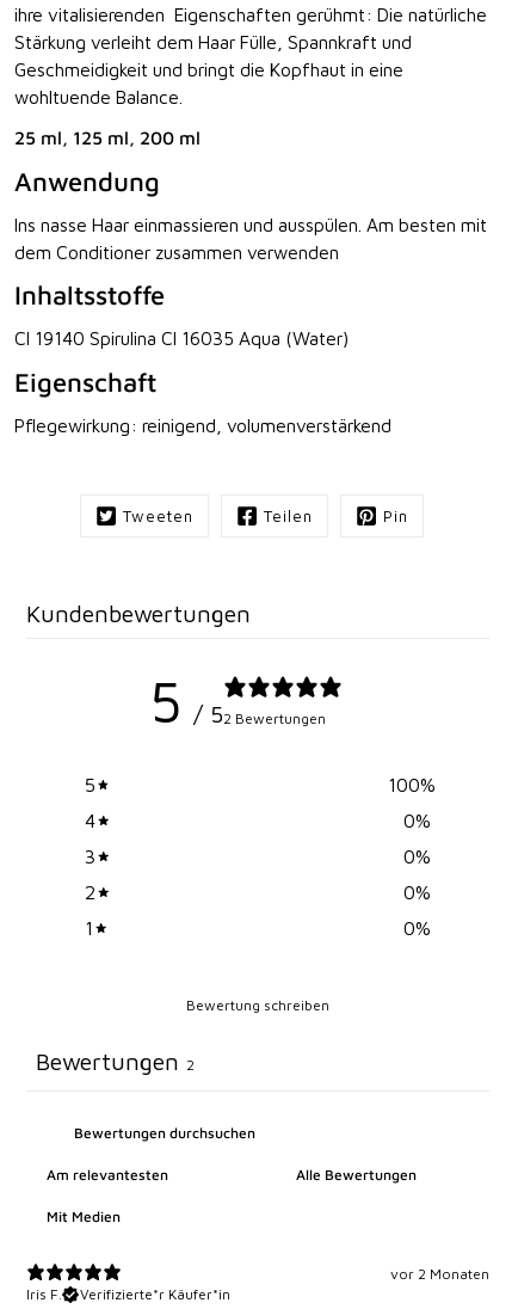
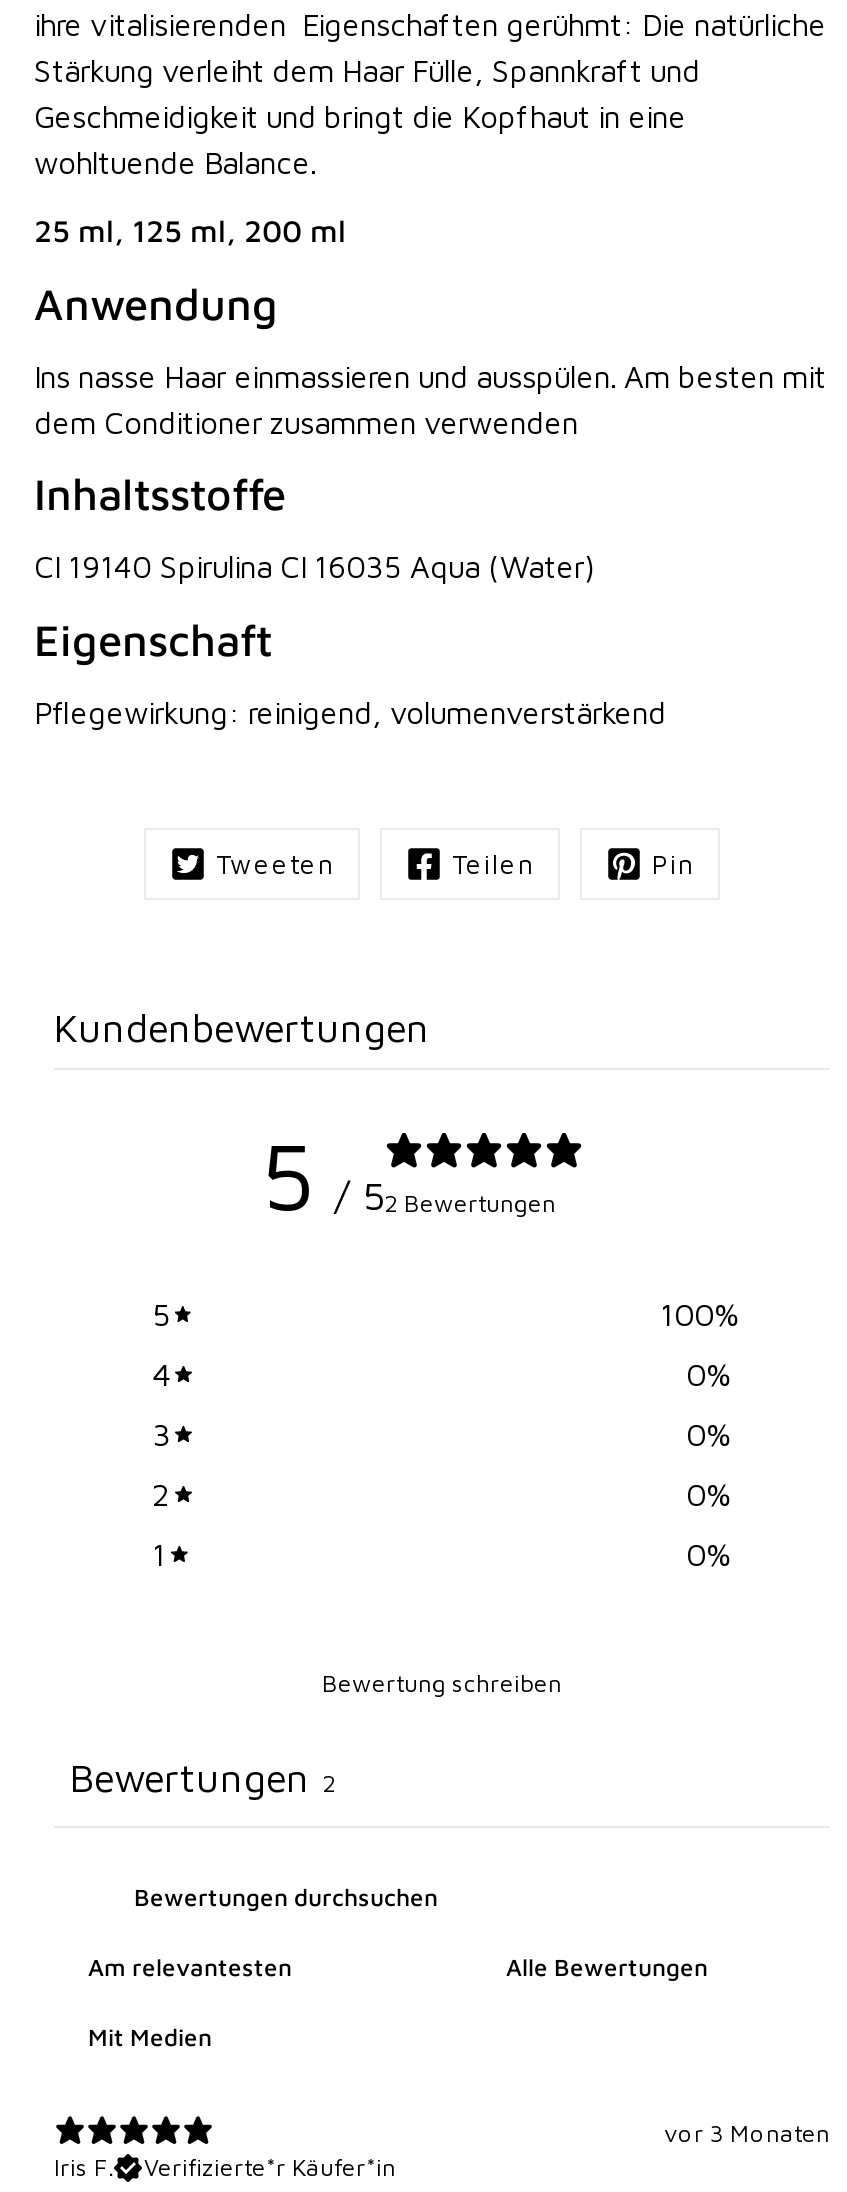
- vor 2 Monaten
+ vor 3 Monaten
